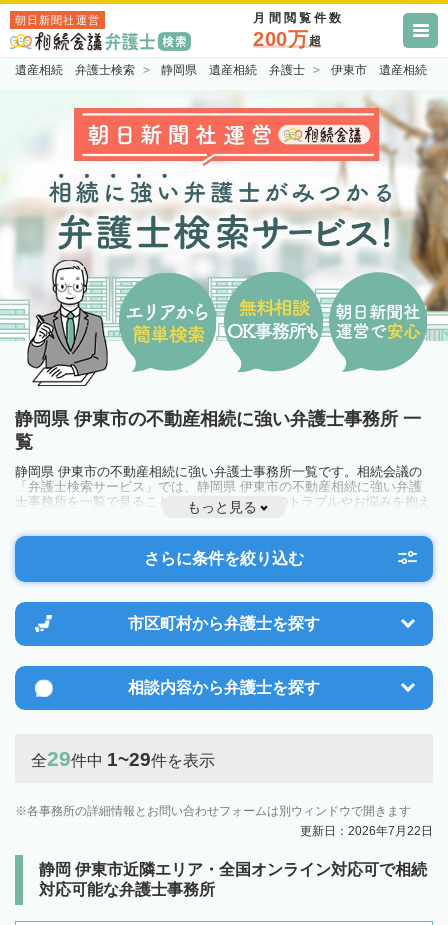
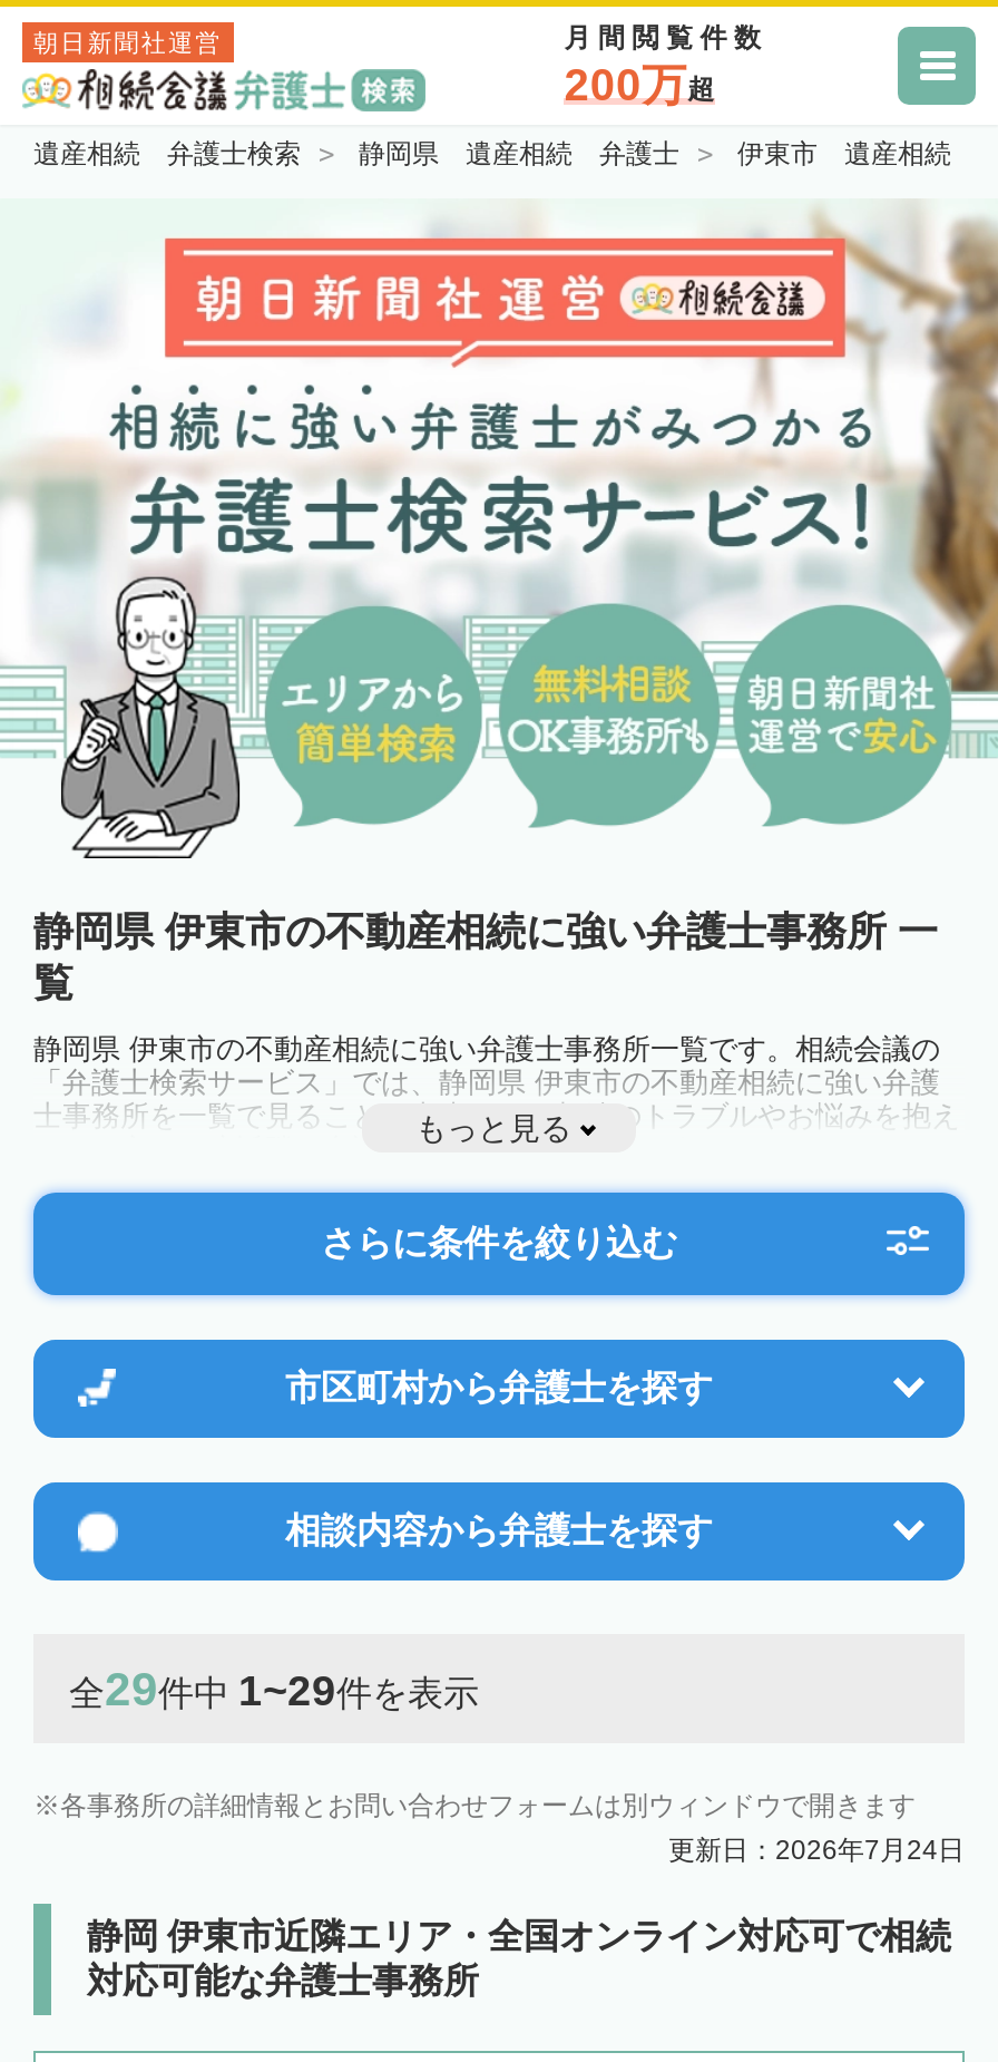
- 更新日：2026年7月22日
+ 更新日：2026年7月24日
